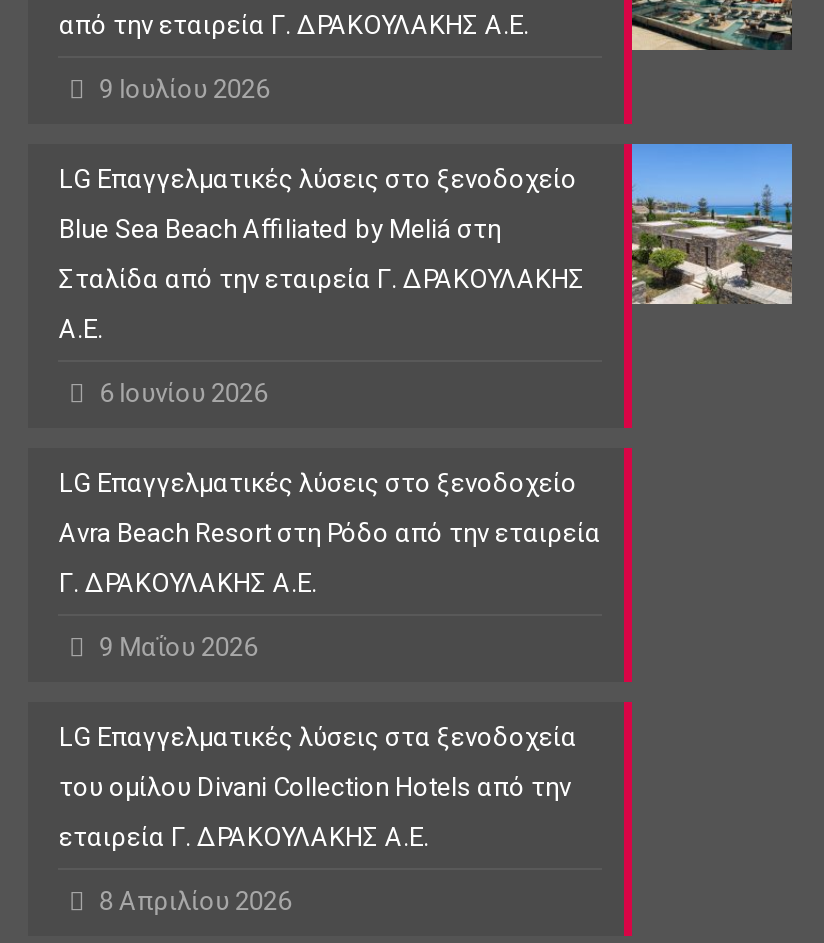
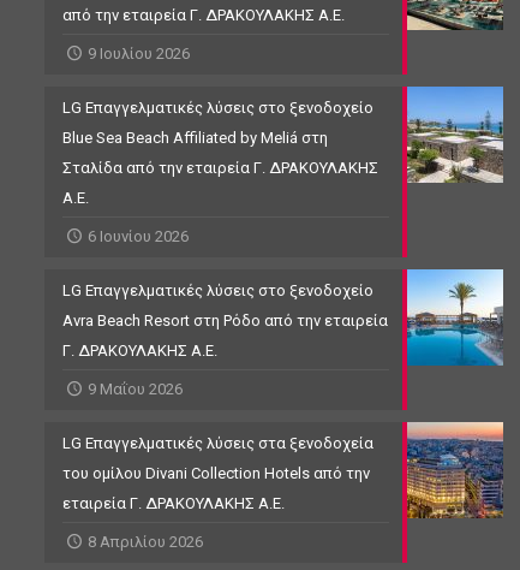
+ [image]

+ [image]
